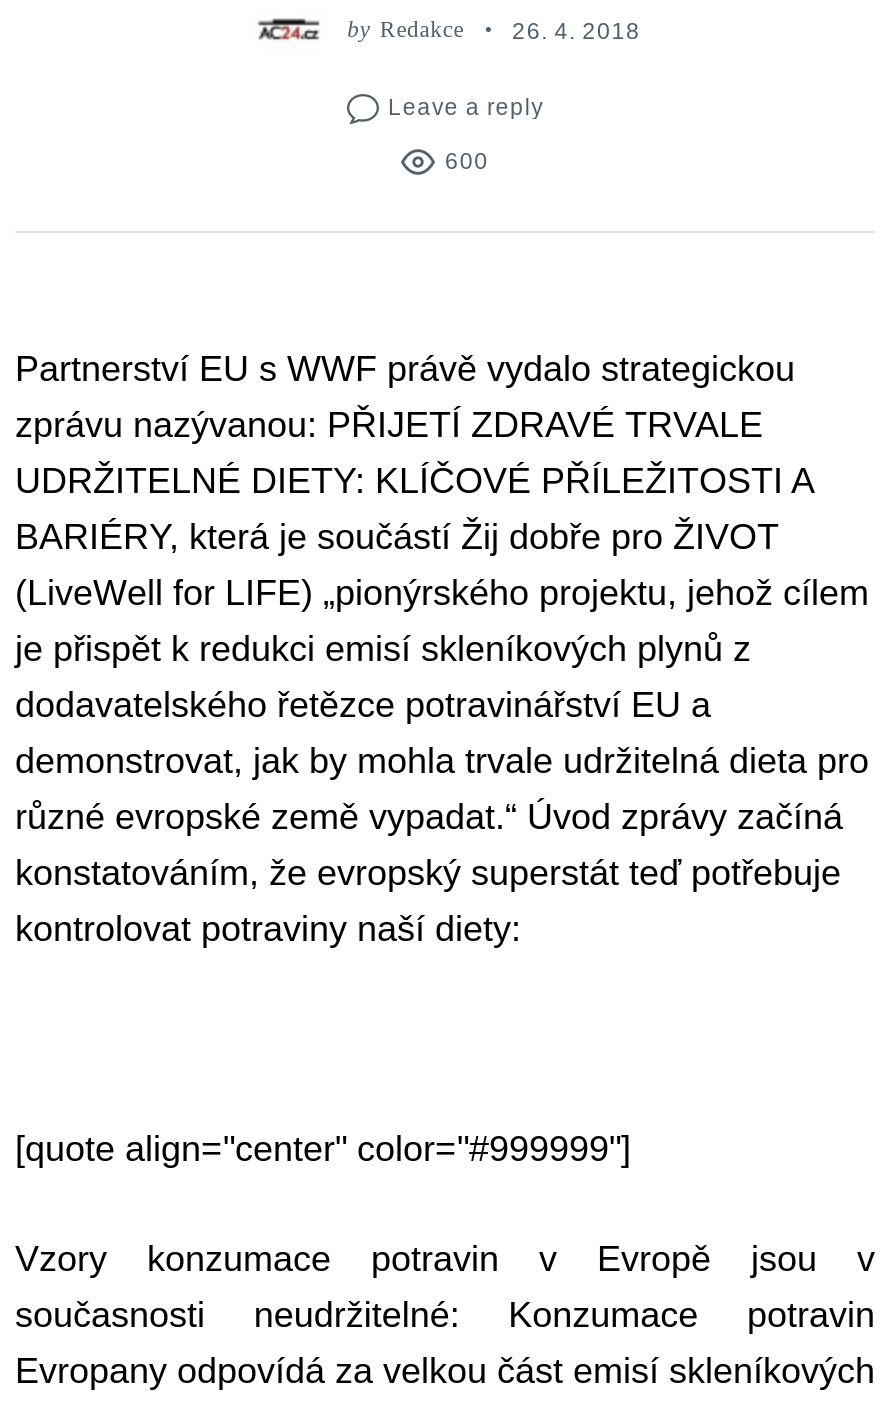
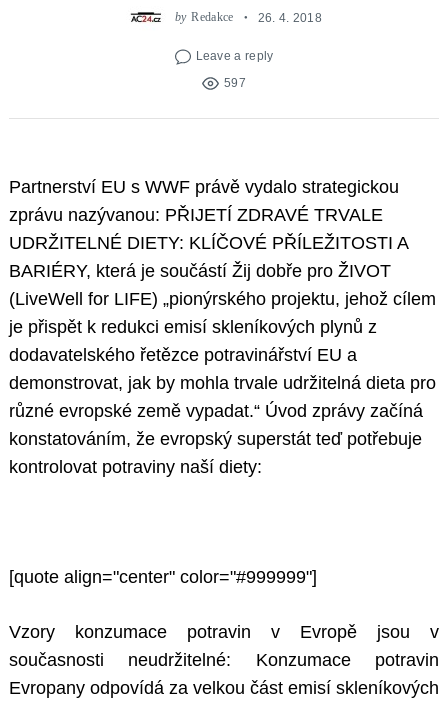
- 600
+ 597
